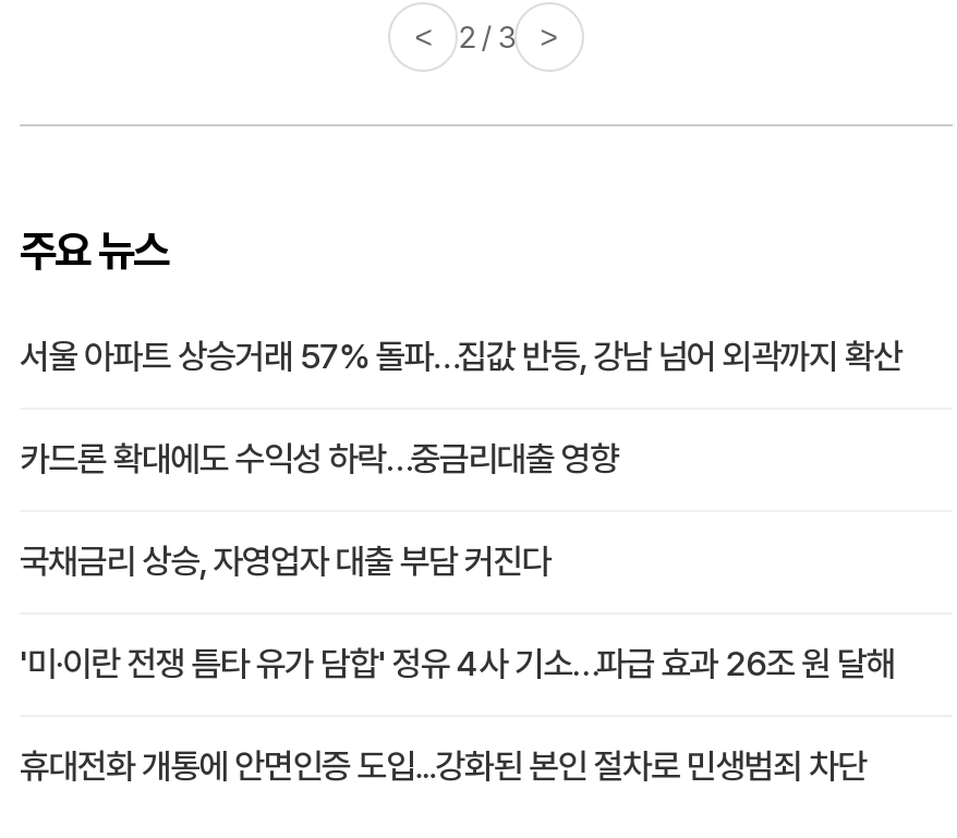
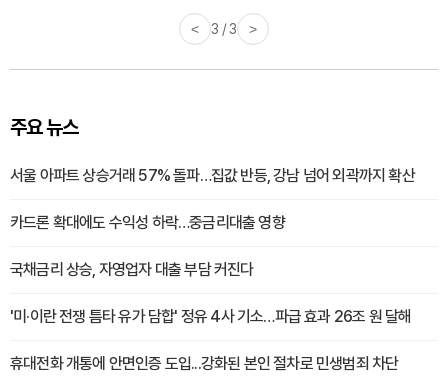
- 2 / 3
+ 3 / 3
